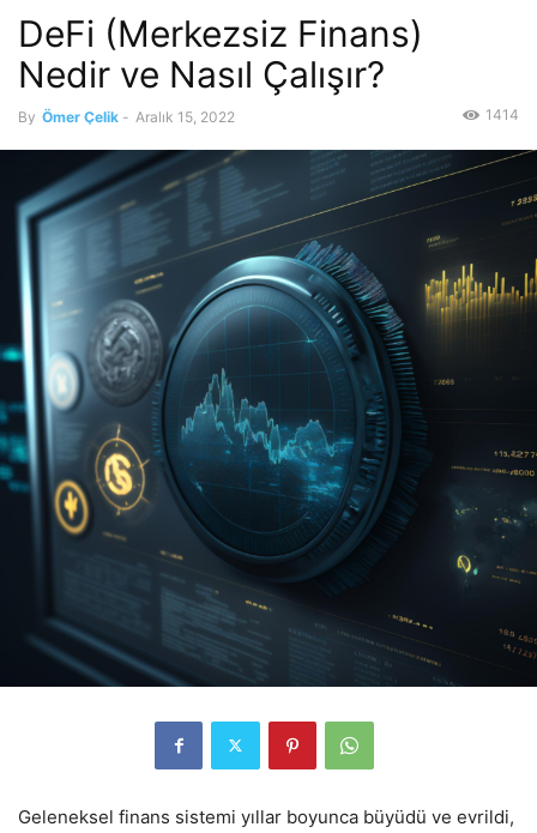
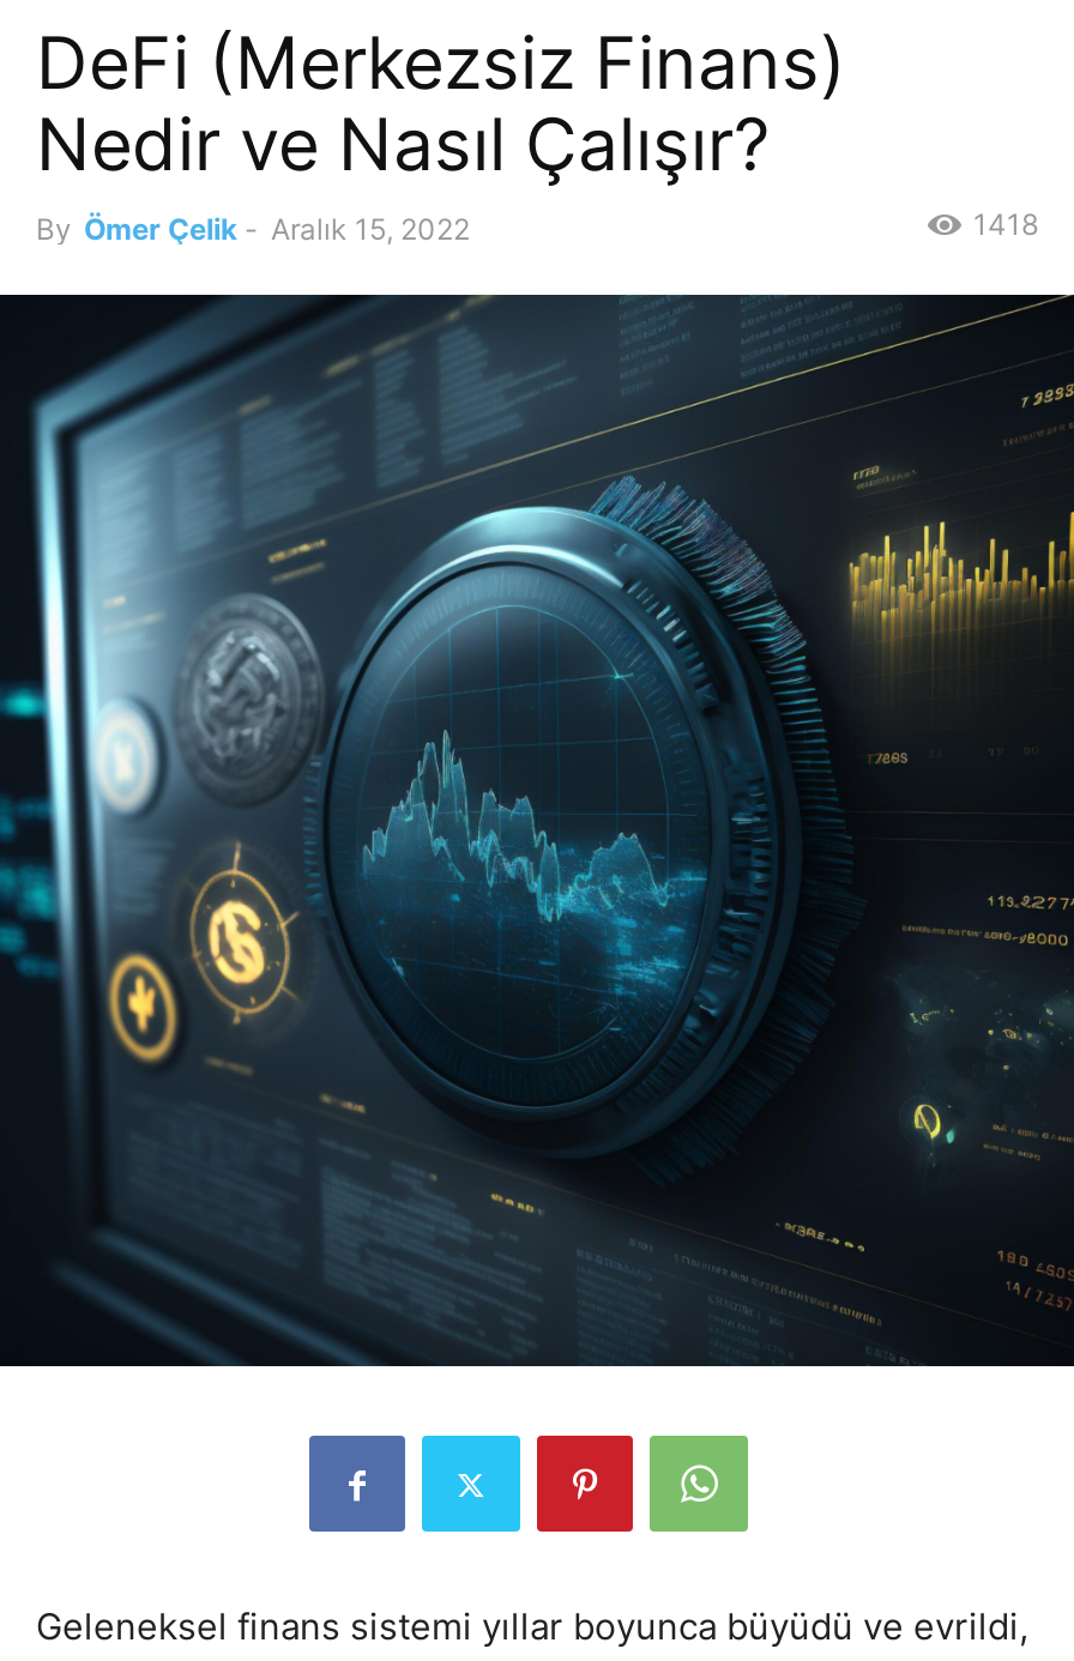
- 1414
+ 1418
